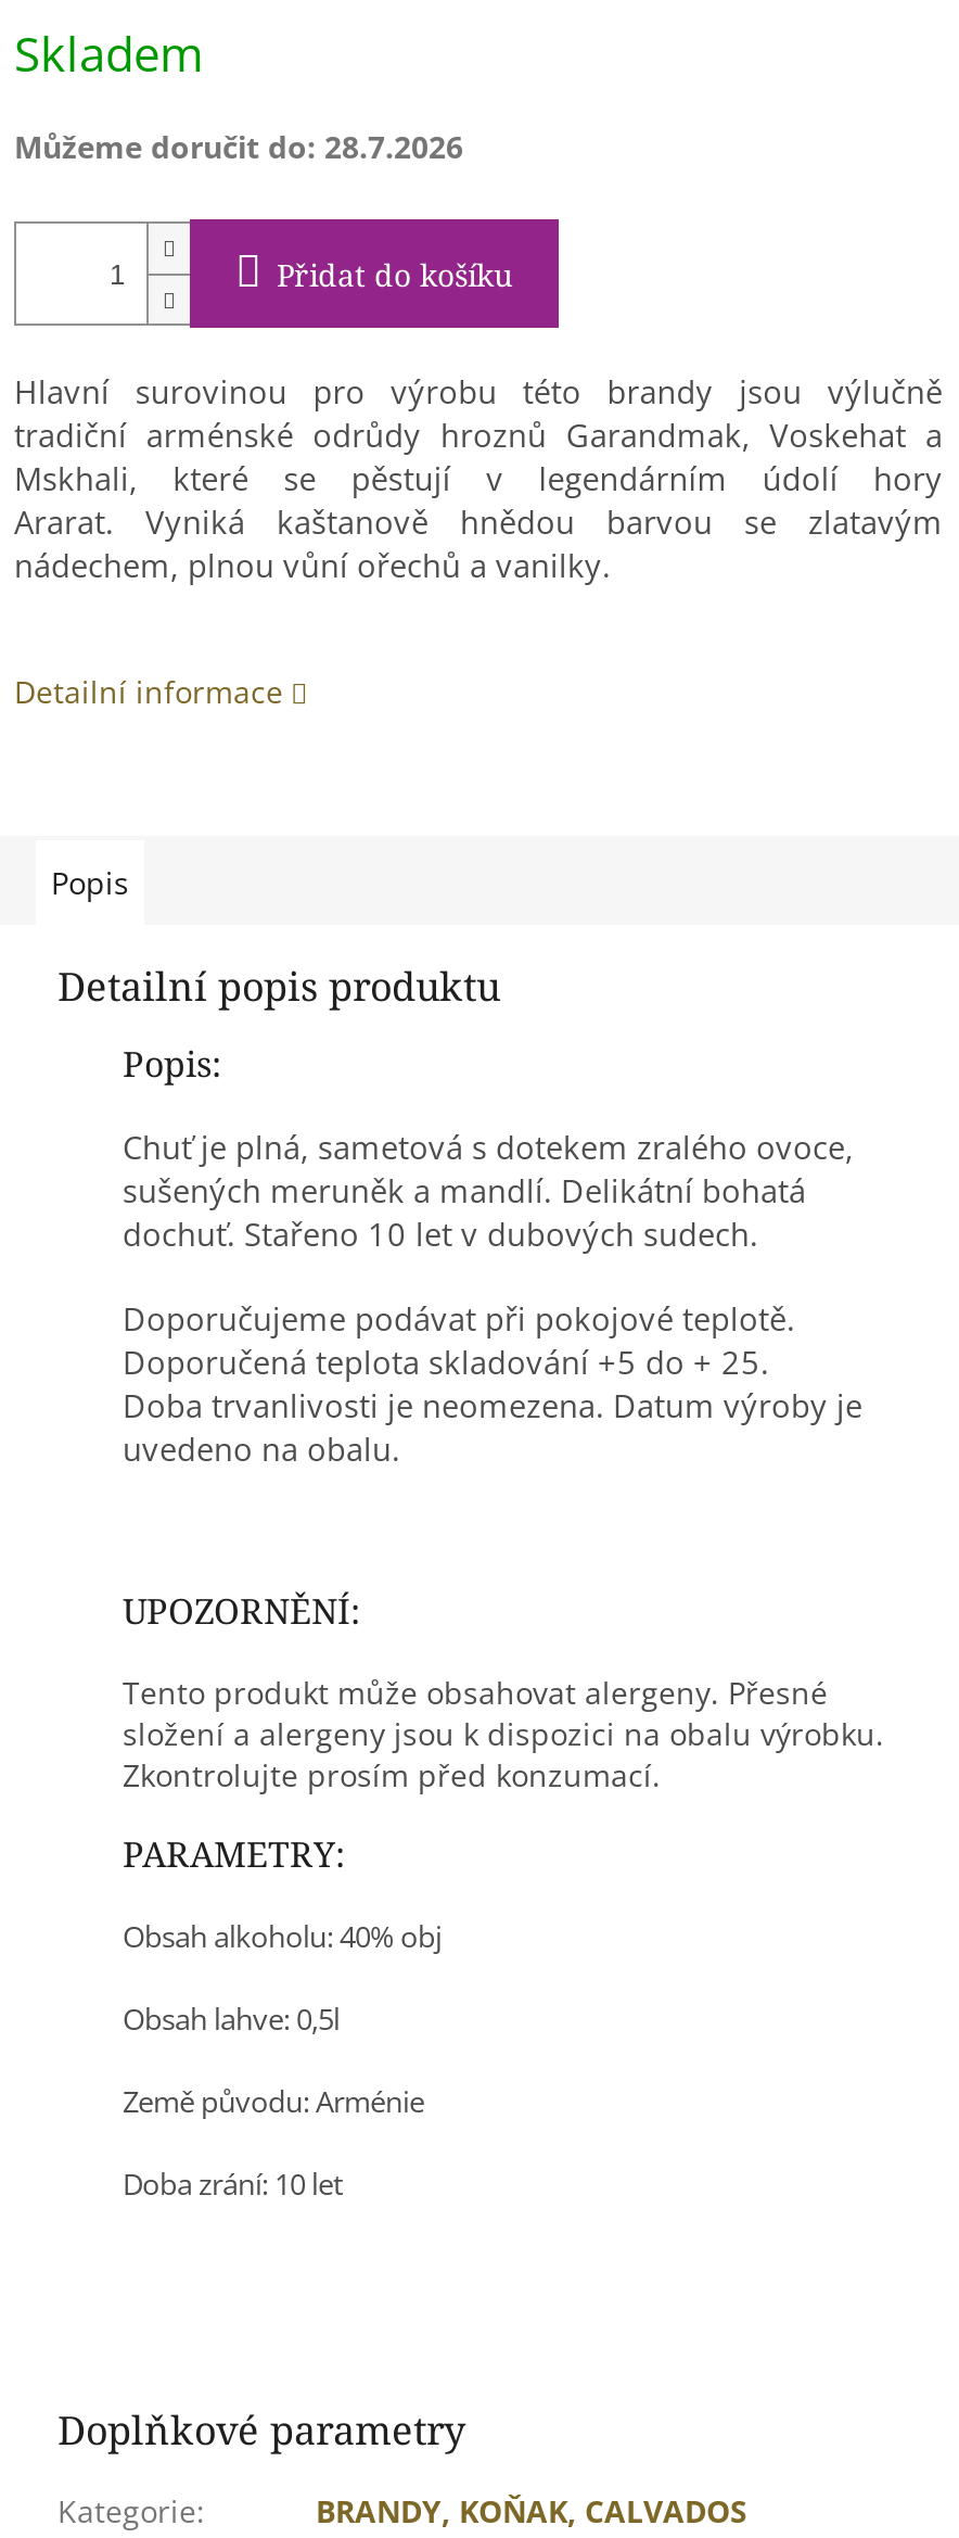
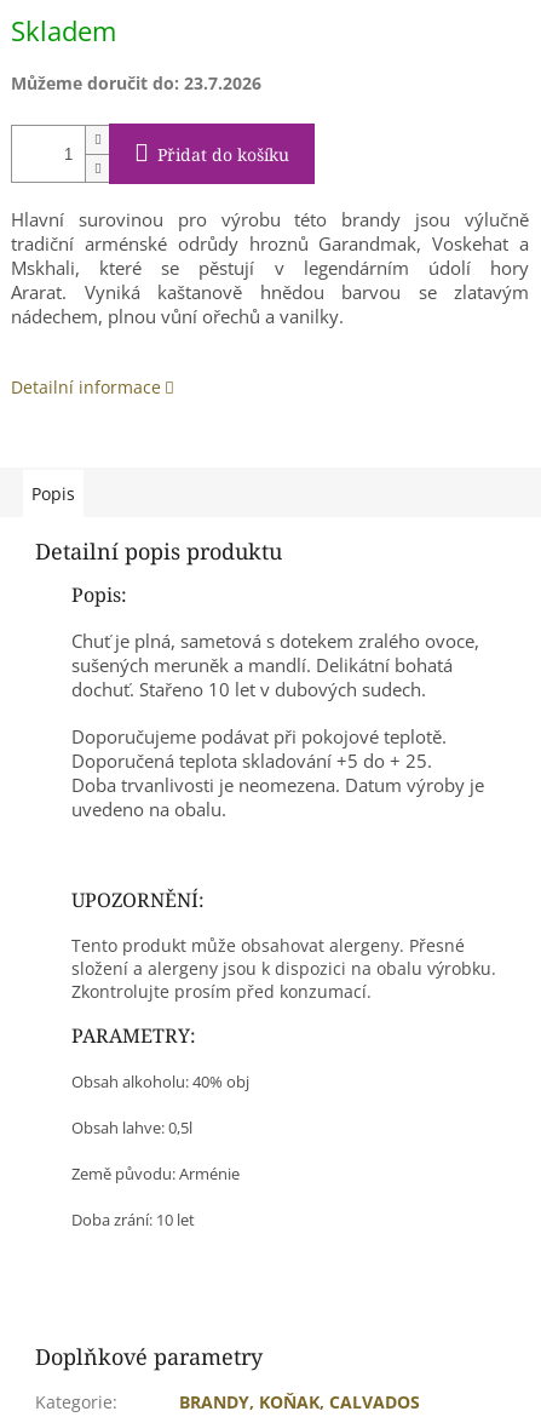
- Můžeme doručit do: 28.7.2026
+ Můžeme doručit do: 23.7.2026
